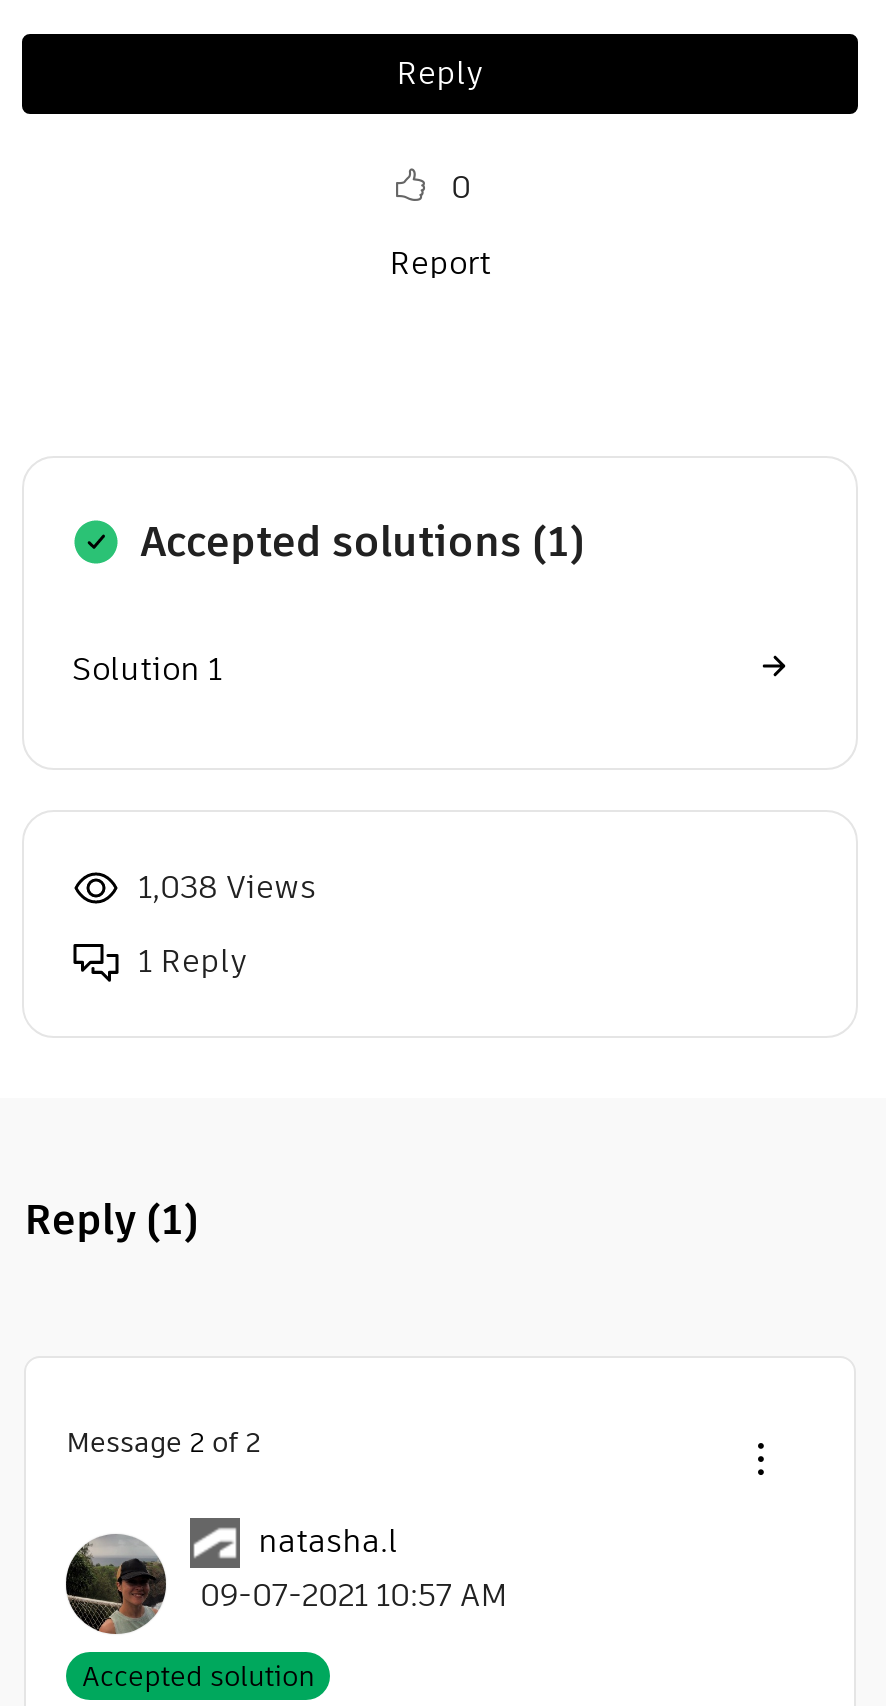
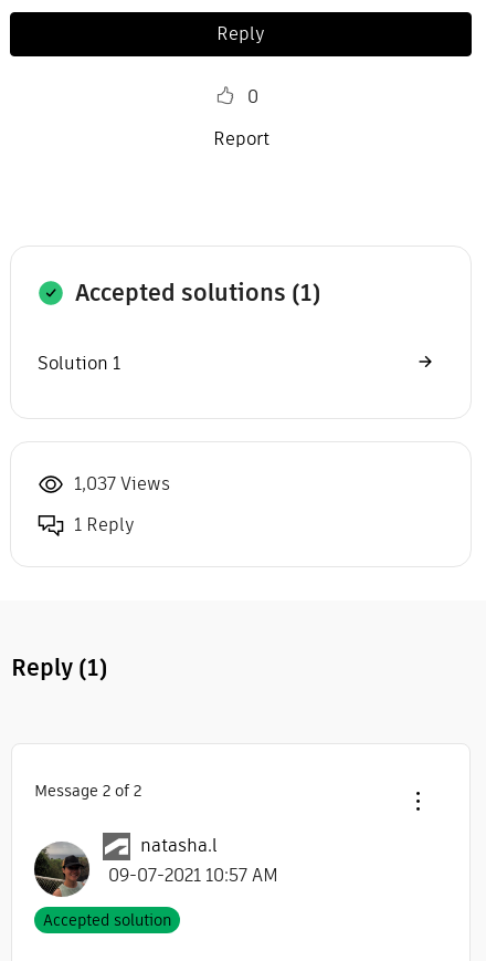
- 1,038 Views
+ 1,037 Views
